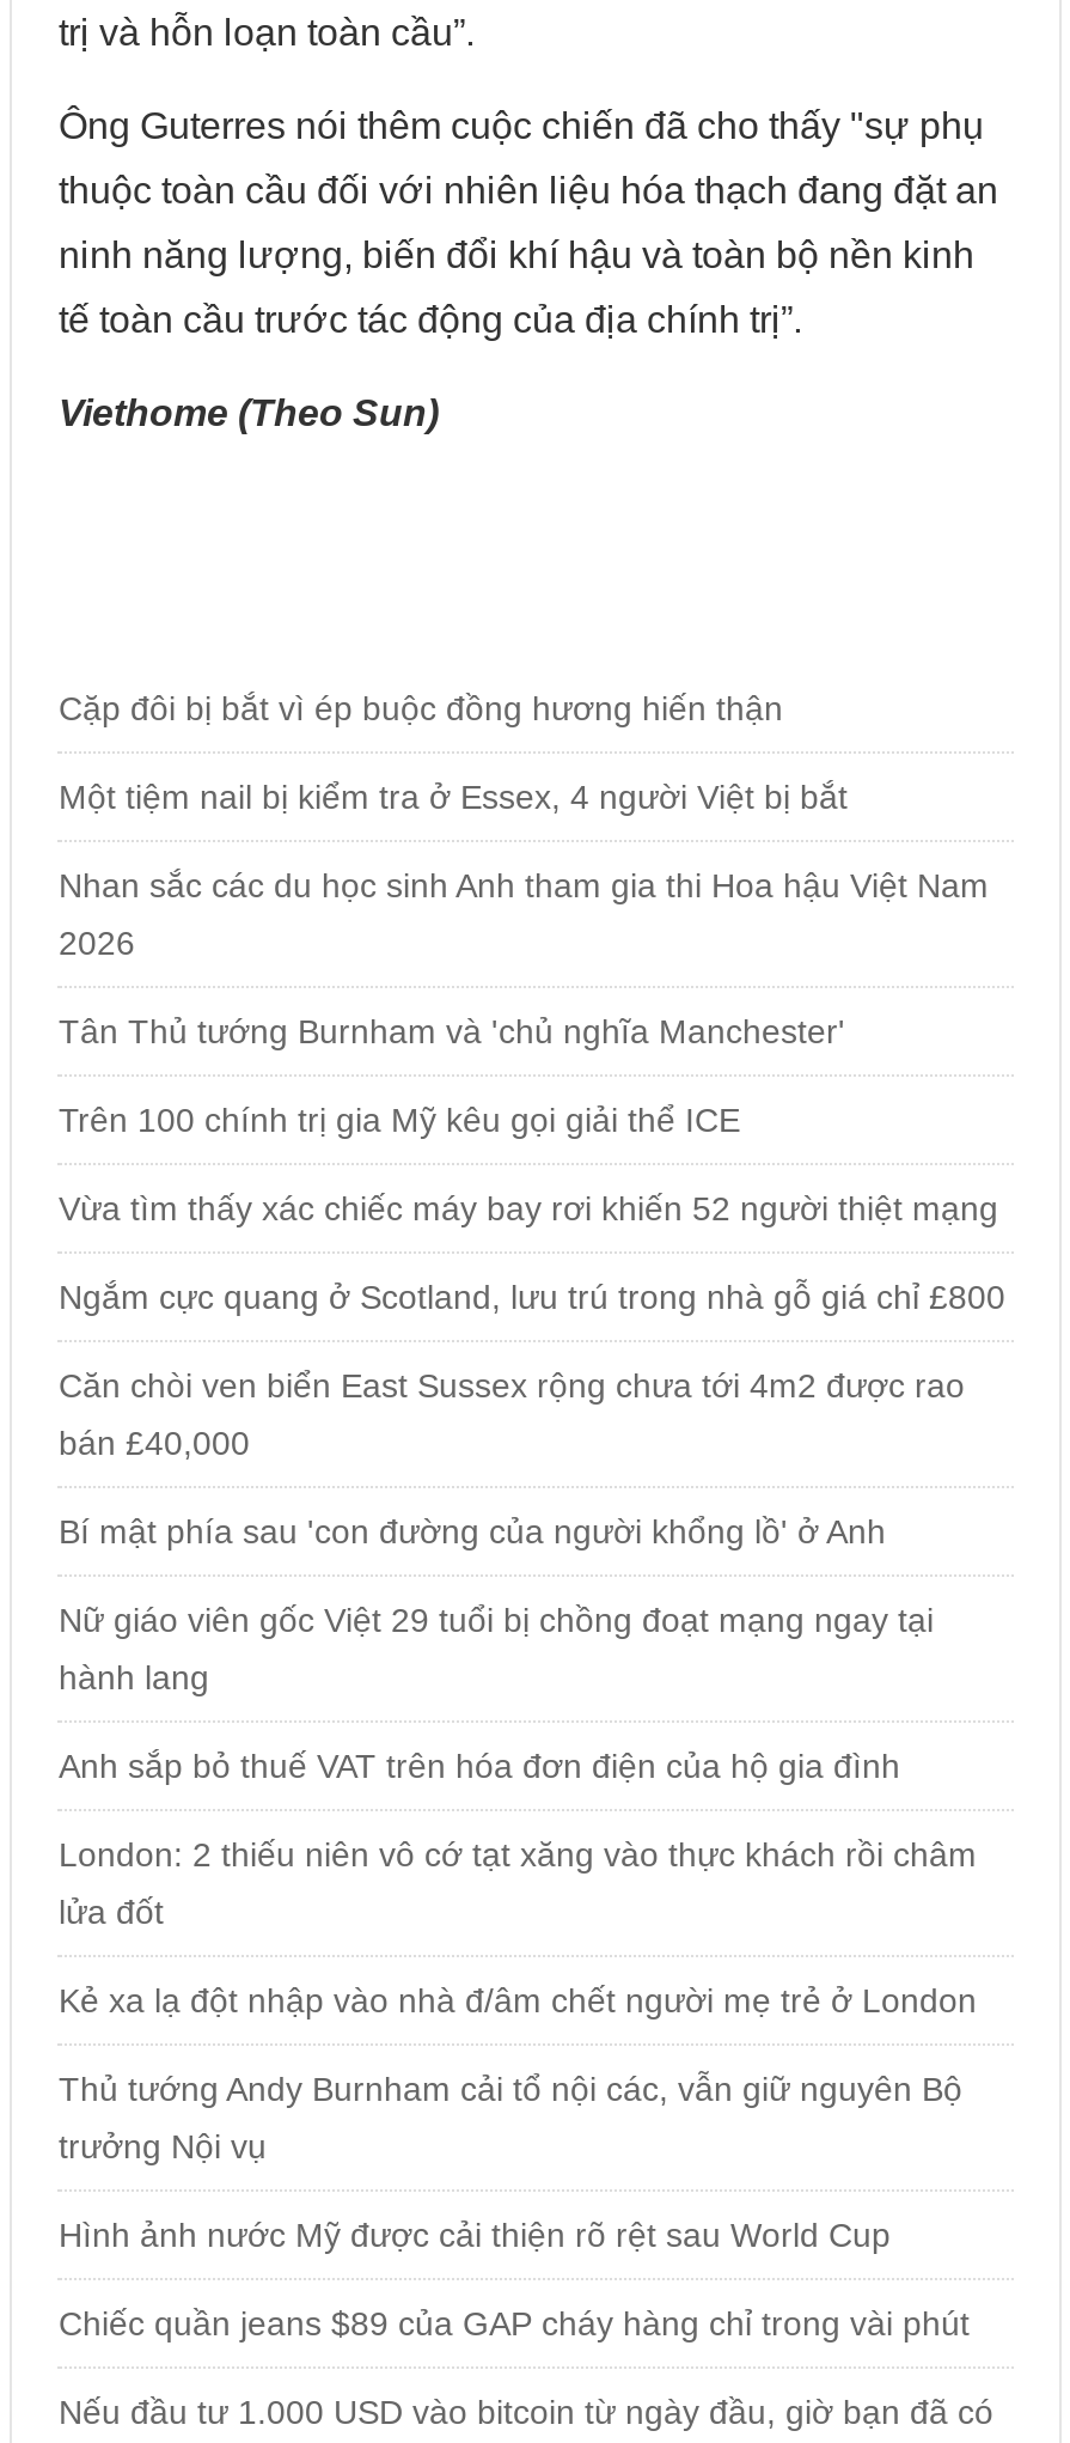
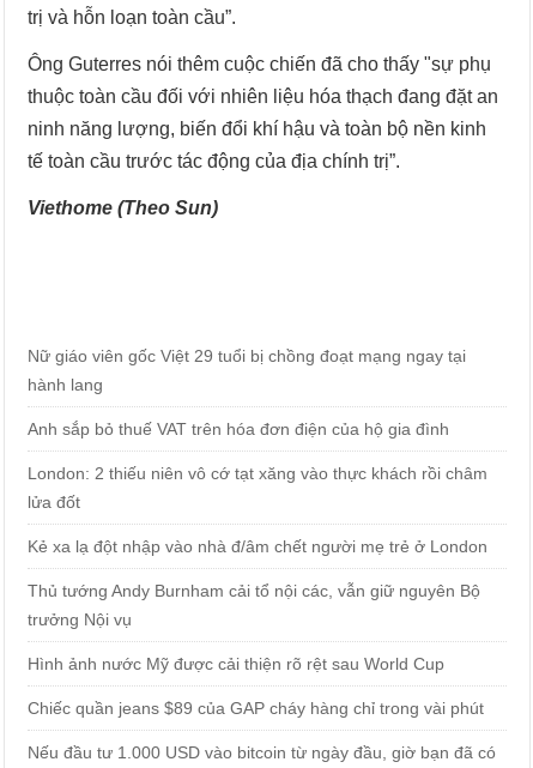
- Cặp đôi bị bắt vì ép buộc đồng hương hiến thận
- Một tiệm nail bị kiểm tra ở Essex, 4 người Việt bị bắt
- Nhan sắc các du học sinh Anh tham gia thi Hoa hậu Việt Nam
- 2026
- Tân Thủ tướng Burnham và 'chủ nghĩa Manchester'
- Trên 100 chính trị gia Mỹ kêu gọi giải thể ICE
- Vừa tìm thấy xác chiếc máy bay rơi khiến 52 người thiệt mạng
- Ngắm cực quang ở Scotland, lưu trú trong nhà gỗ giá chỉ £800
- Căn chòi ven biển East Sussex rộng chưa tới 4m2 được rao
- bán £40,000
- Bí mật phía sau 'con đường của người khổng lồ' ở Anh
